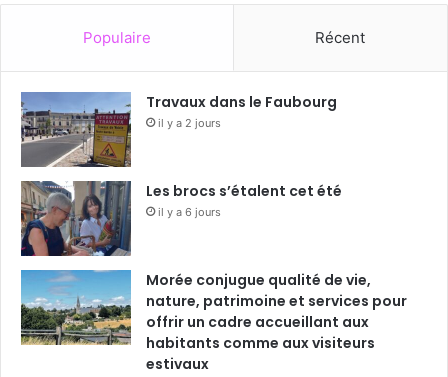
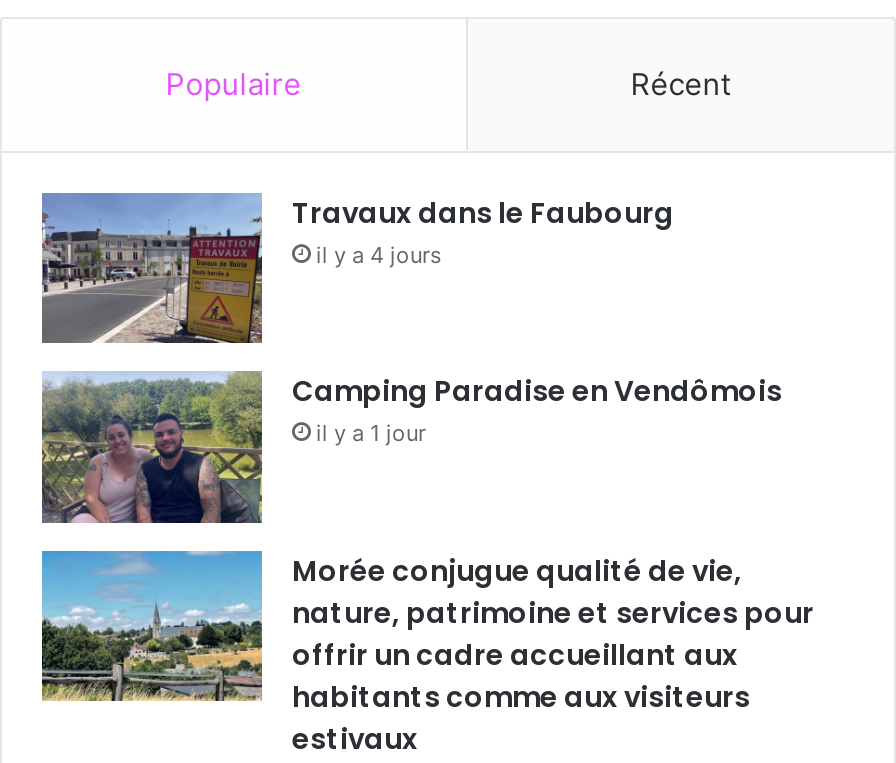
- il y a 2 jours
+ il y a 4 jours

- [image]
- Les brocs s’étalent cet été
- il y a 6 jours
+ [image]
+ Camping Paradise en Vendômois
+ il y a 1 jour
